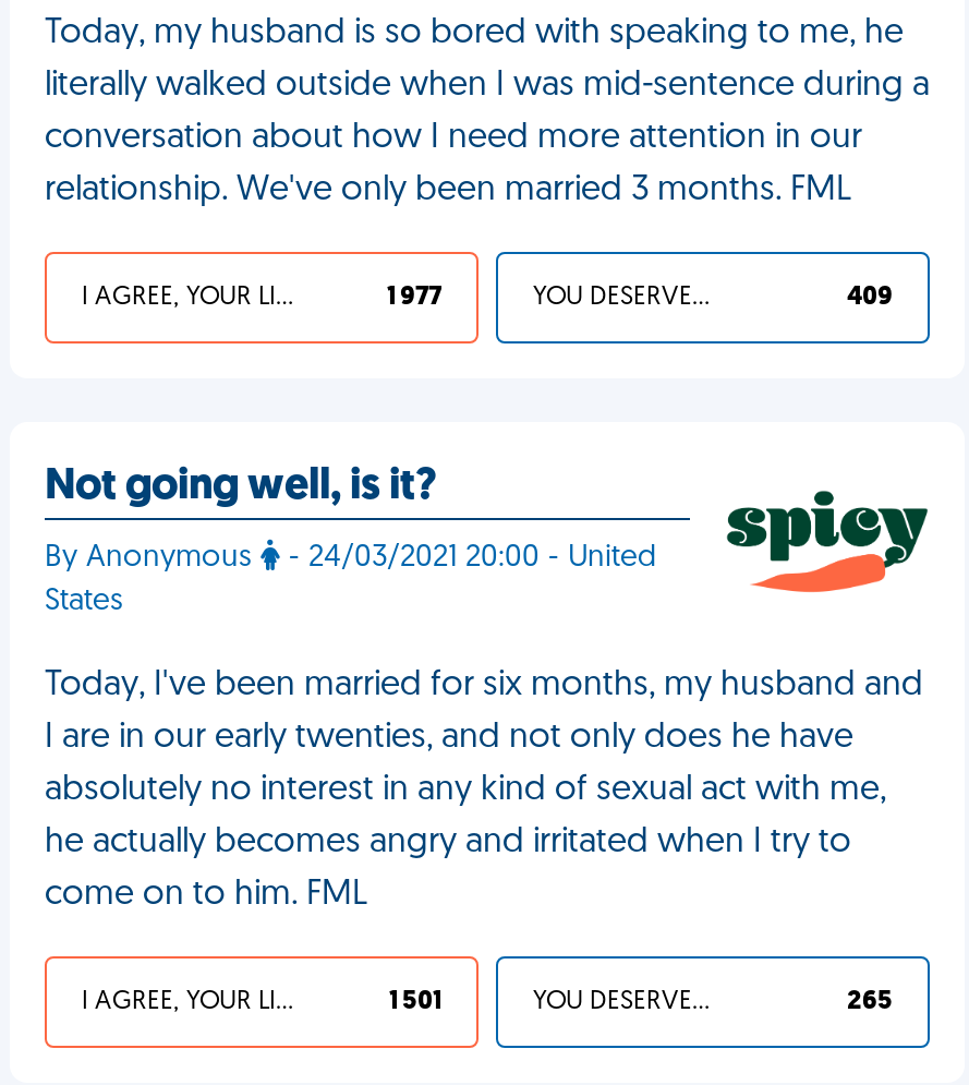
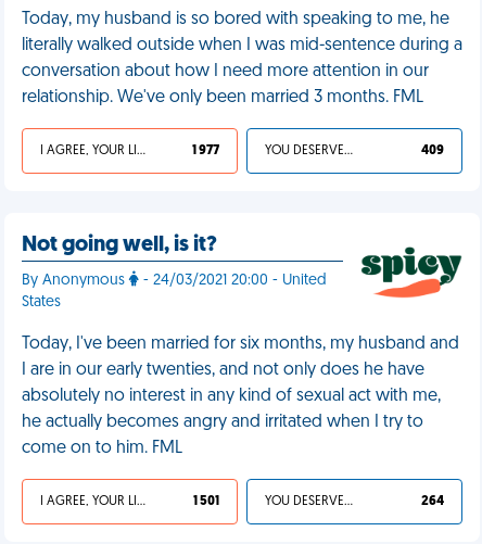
- 265
+ 264
